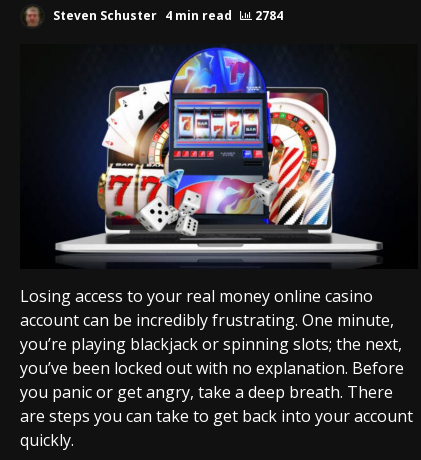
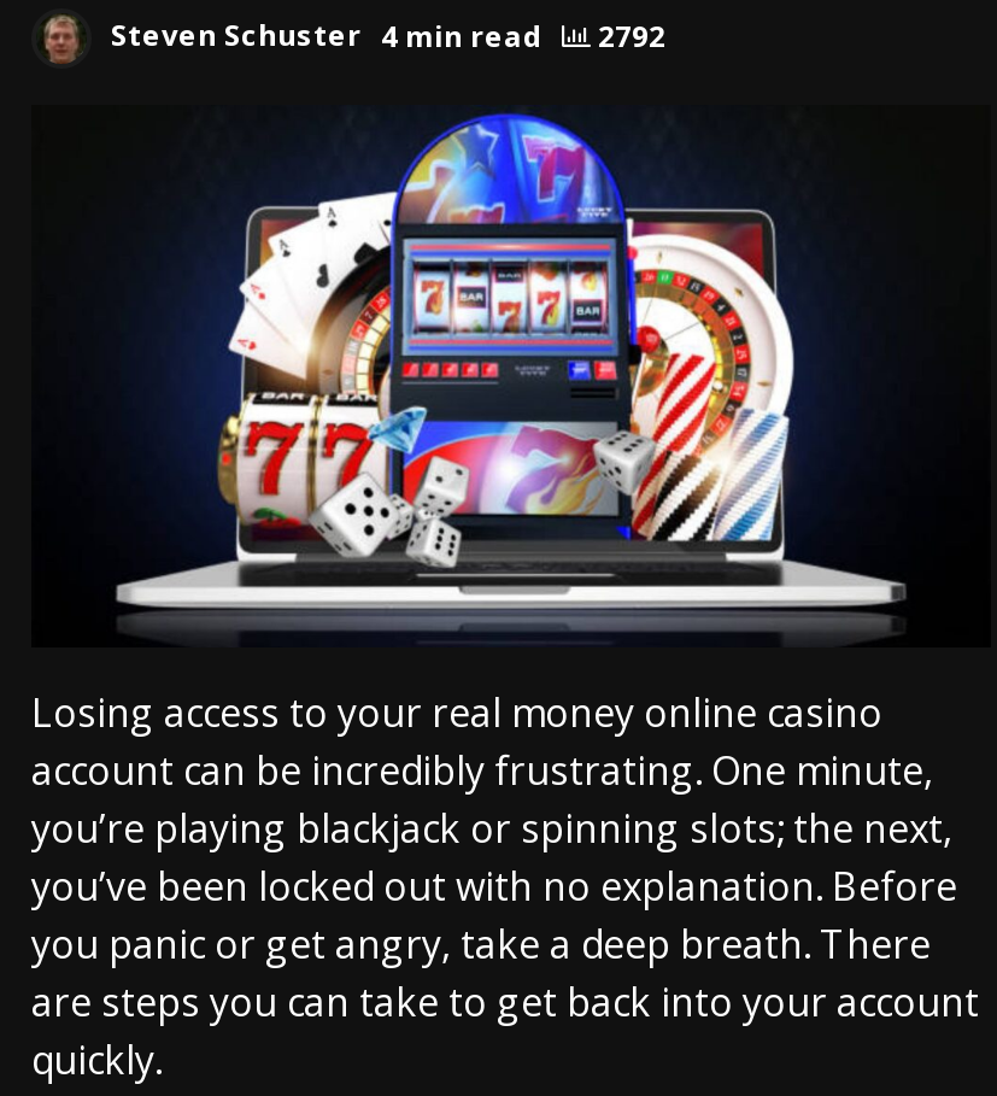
- Steven Schuster 4 min read 2784
+ Steven Schuster 4 min read 2792
